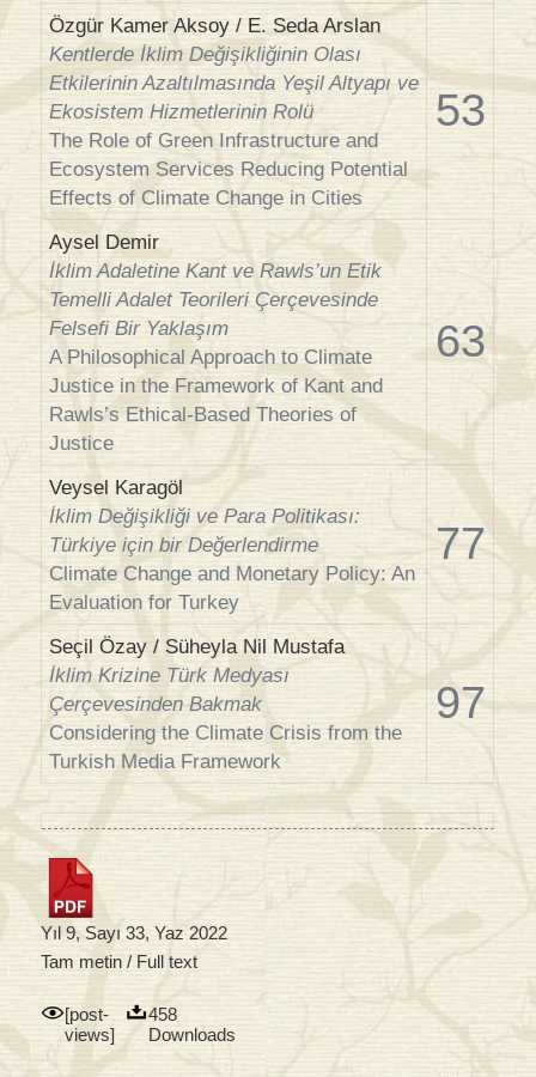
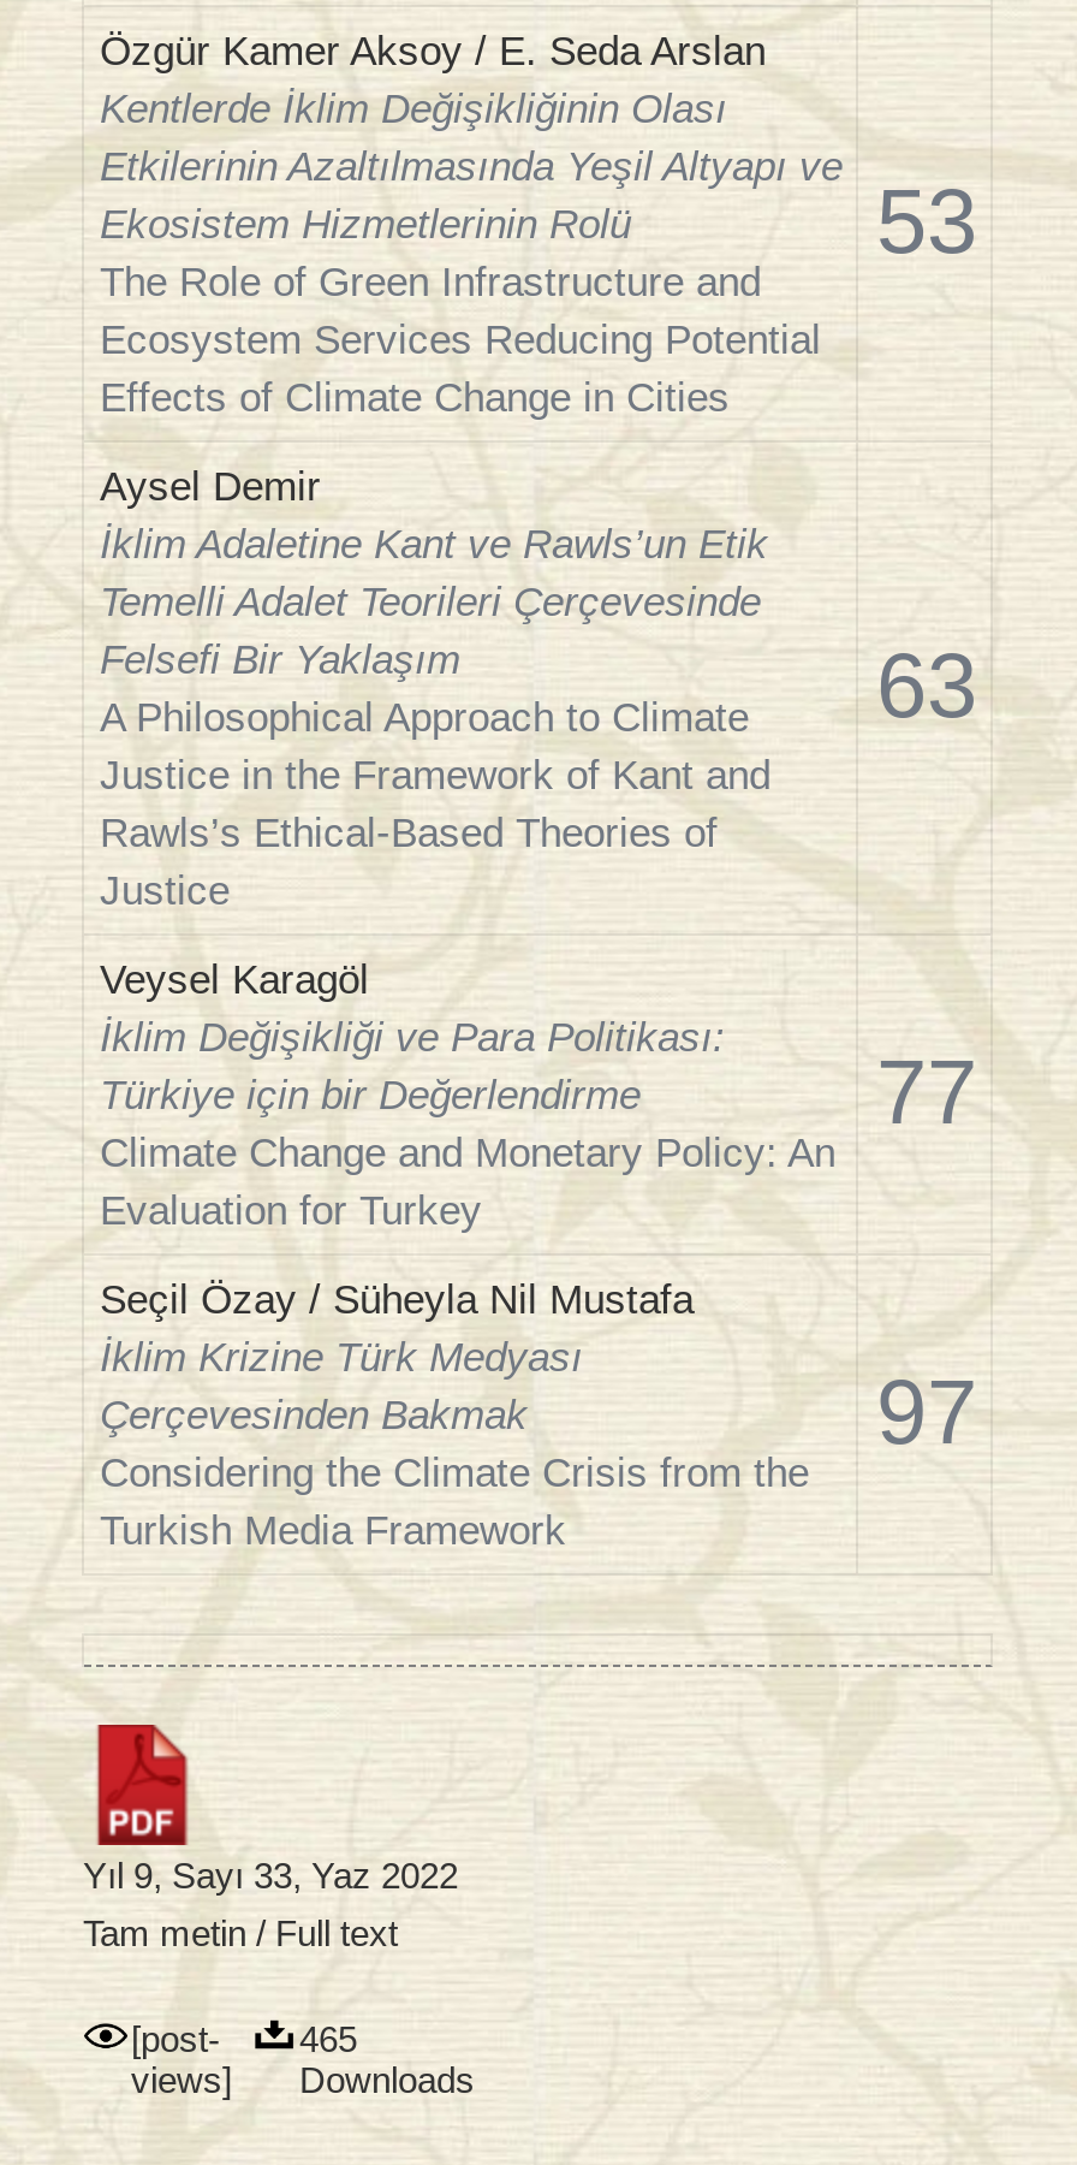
- [post- 458
+ [post- 465
